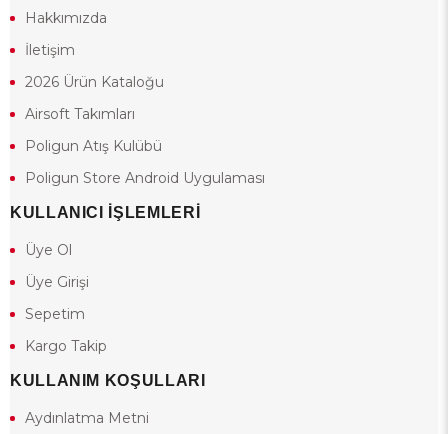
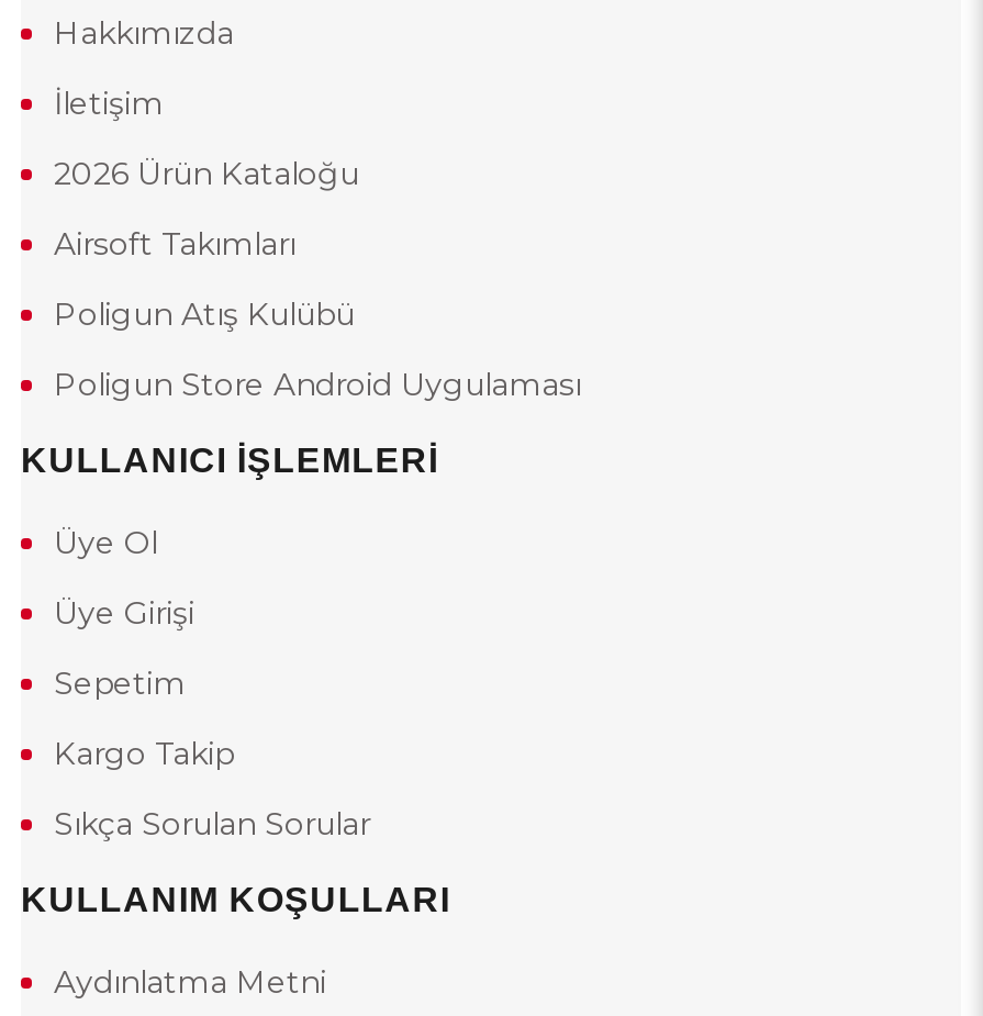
+ Sıkça Sorulan Sorular
